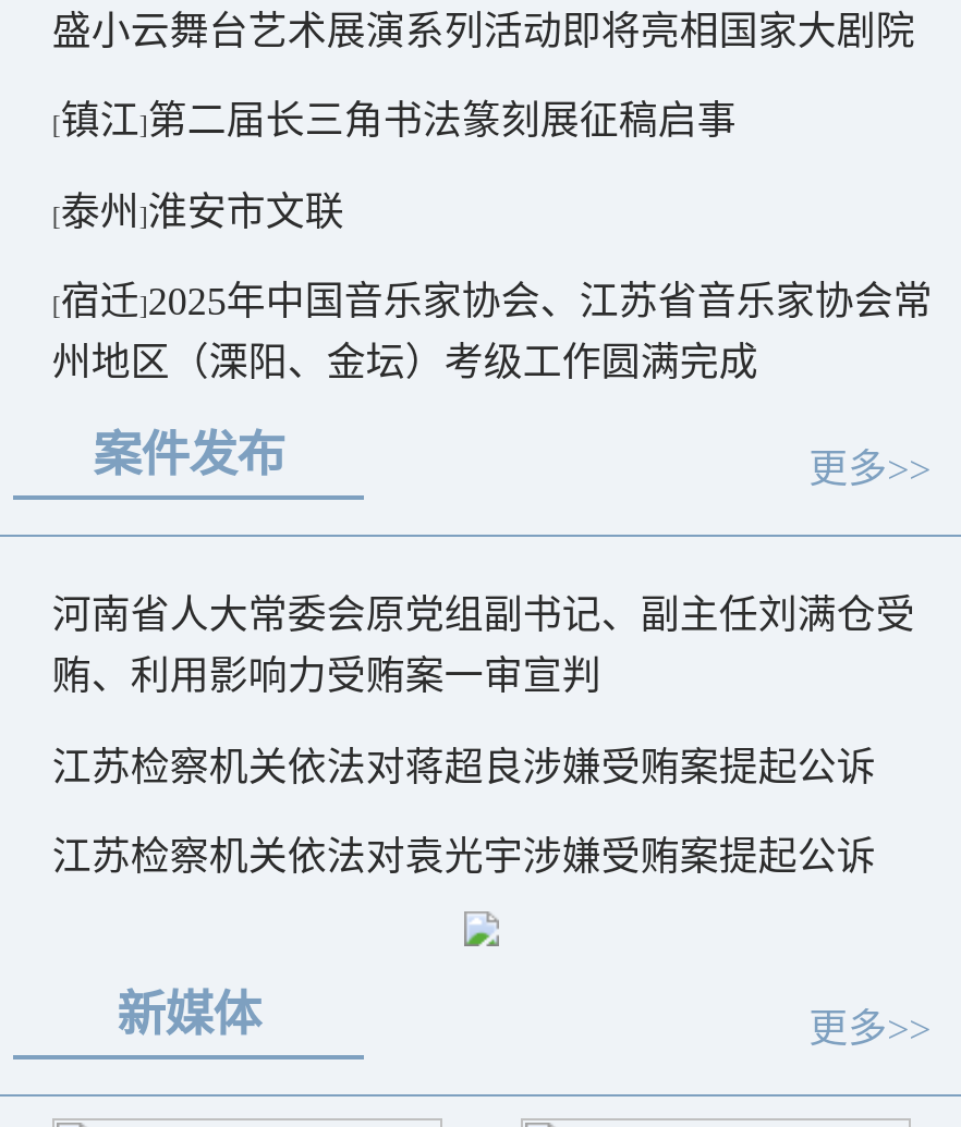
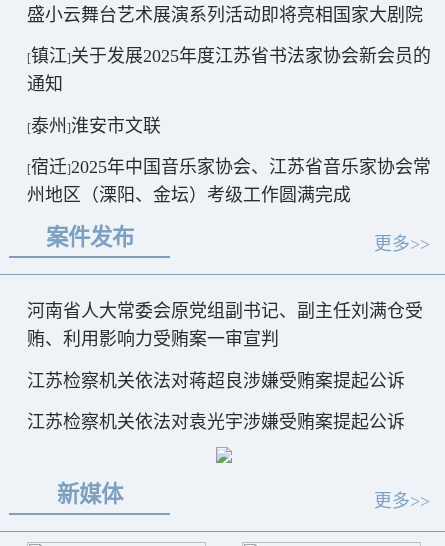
- [镇江]第二届长三角书法篆刻展征稿启事
+ [镇江]关于发展2025年度江苏省书法家协会新会员的
+ 通知
